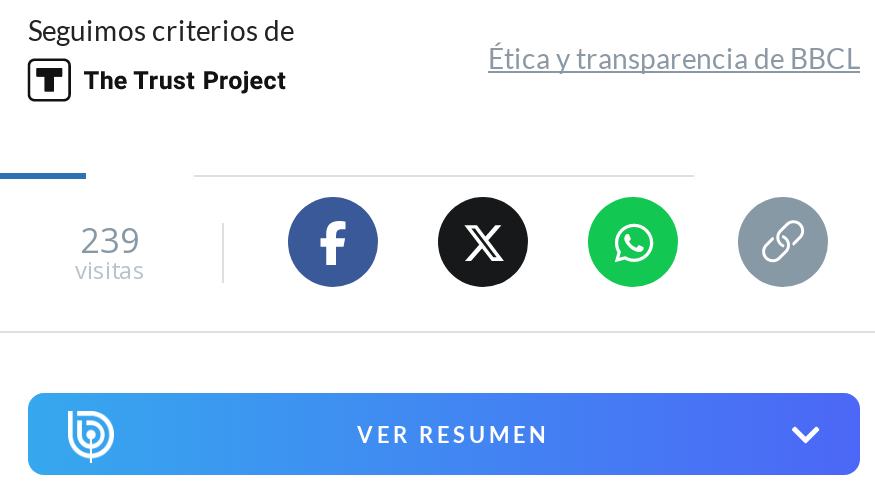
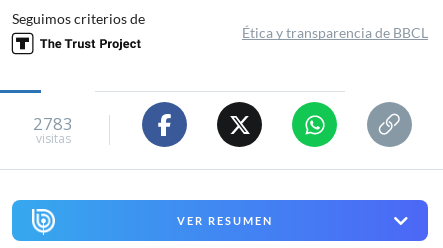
- 239
+ 2783
